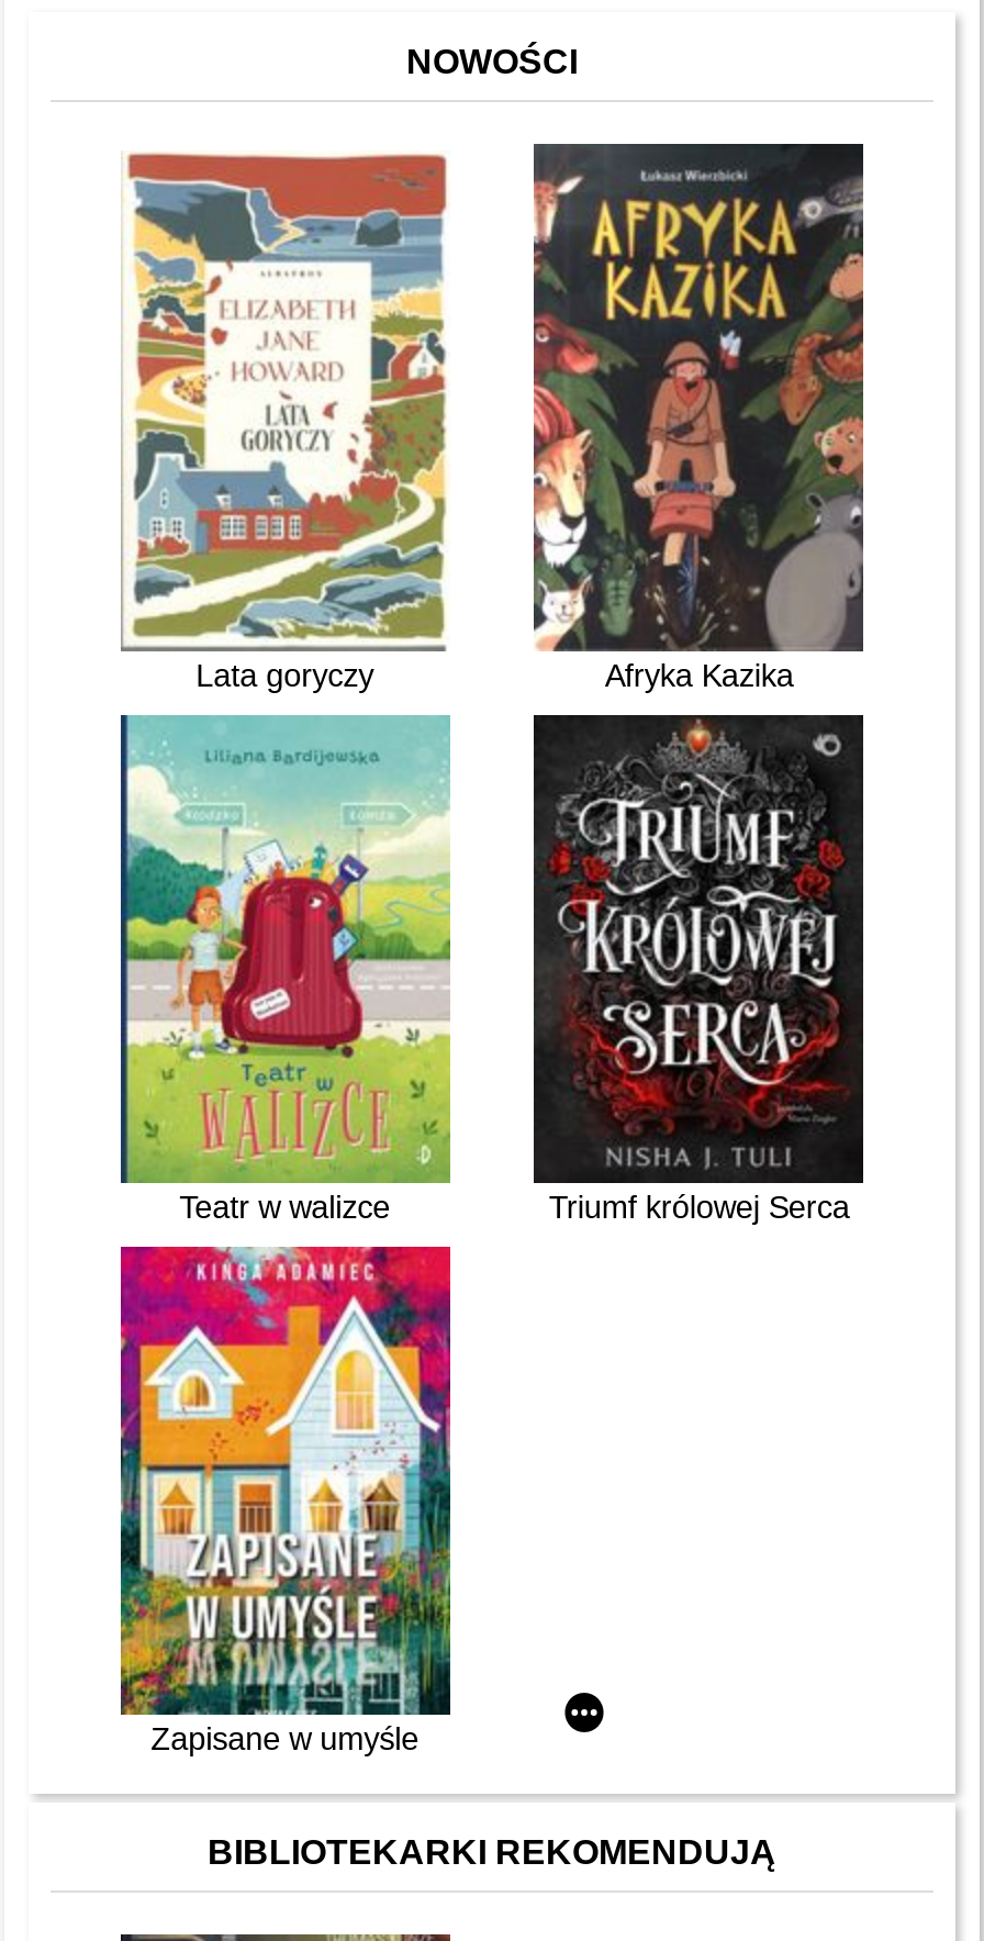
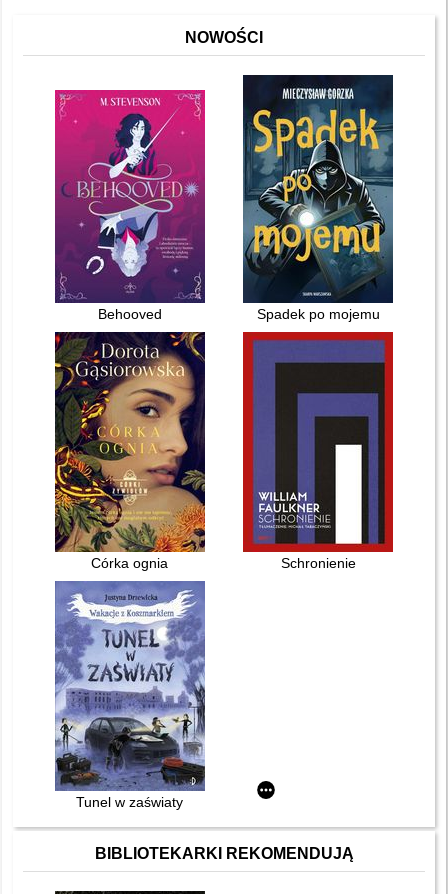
- [image]
+ [image]

- [image]
- Lata goryczy
- Afryka Kazika
+ [image]
+ Behooved
+ Spadek po mojemu

- [image]
- Teatr w walizce
- Triumf królowej Serca
+ [image]
+ Córka ognia
+ Schronienie

- [image]
+ [image]

- [image]
- Zapisane w umyśle
+ [image]
+ Tunel w zaświaty
